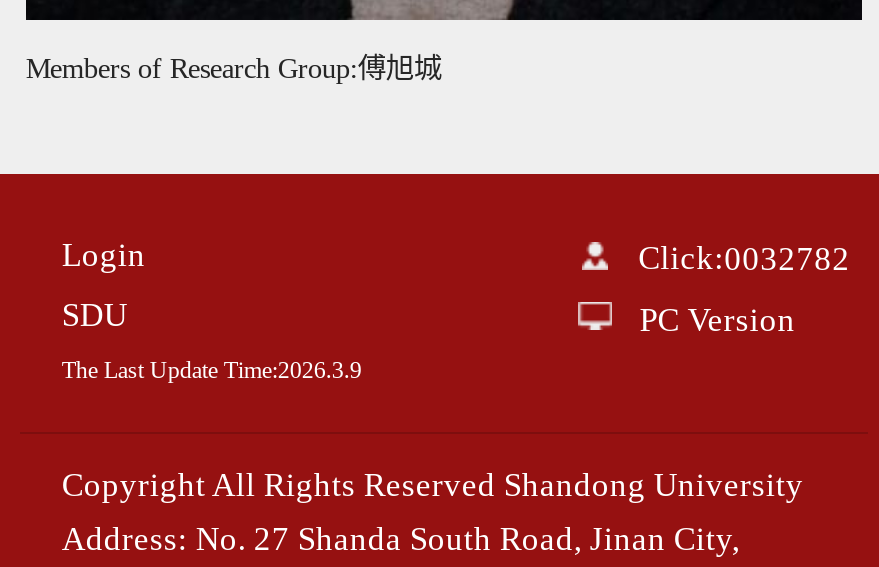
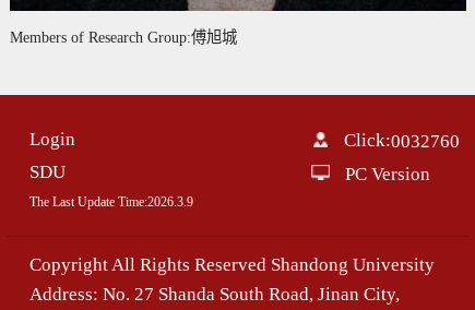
- Click:0032782
+ Click:0032760
